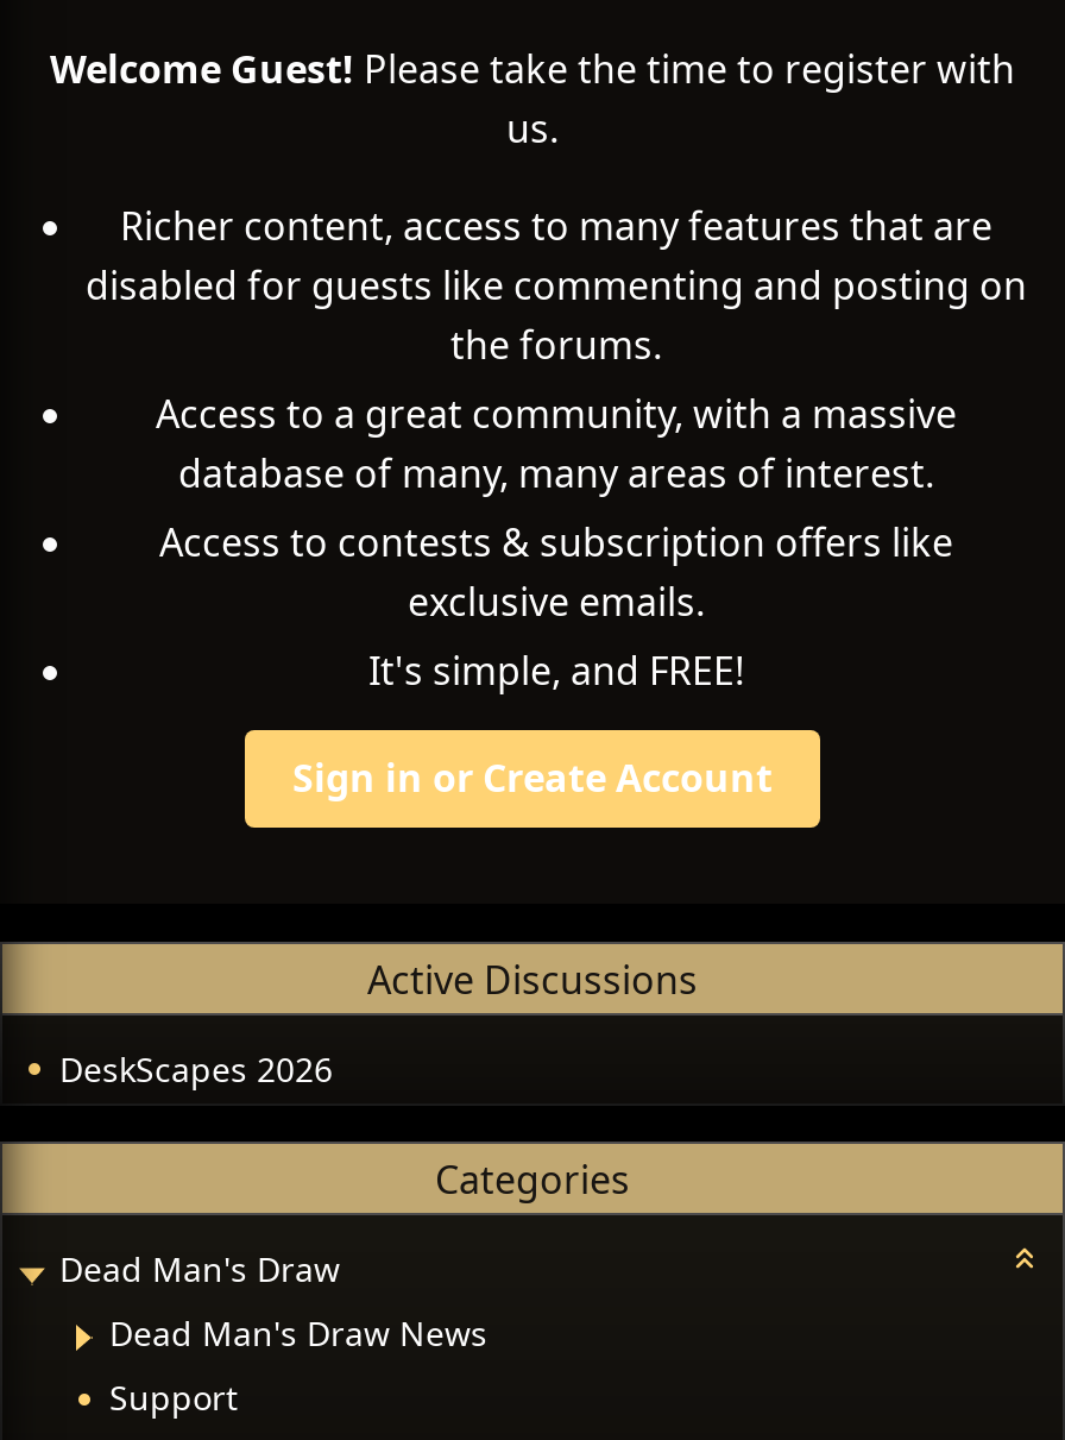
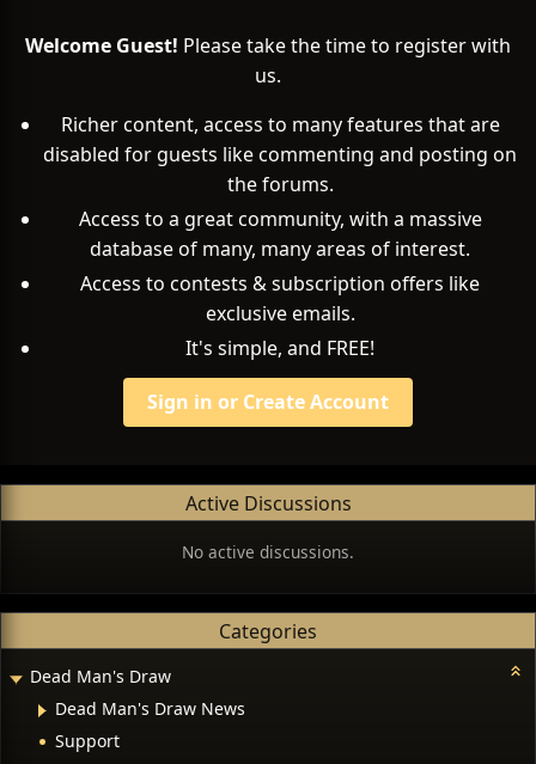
- DeskScapes 2026
+ No active discussions.
